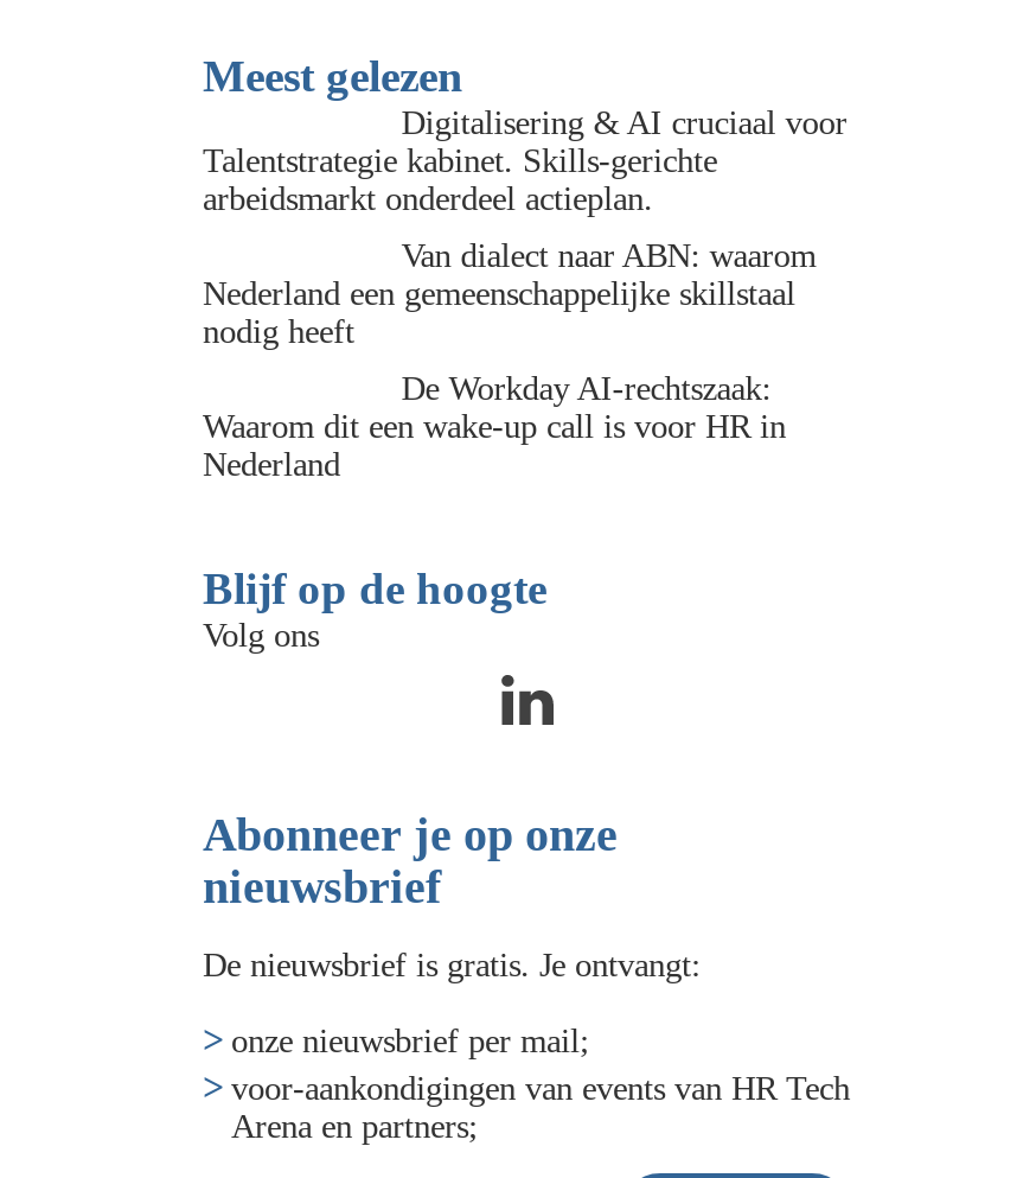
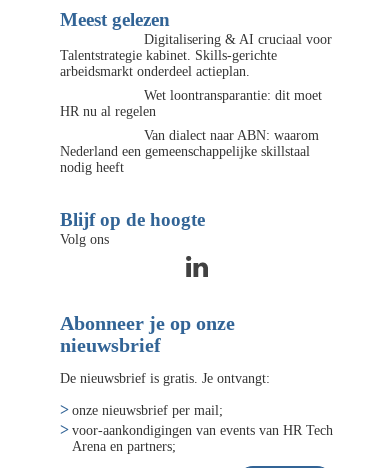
+ Wet loontransparantie: dit moet
+ HR nu al regelen

moved down: Van dialect naar ABN: waarom | Nederland een gemeenschappelijke skillstaal | nodig heeft

- De Workday AI-rechtszaak:
- Waarom dit een wake-up call is voor HR in
- Nederland
